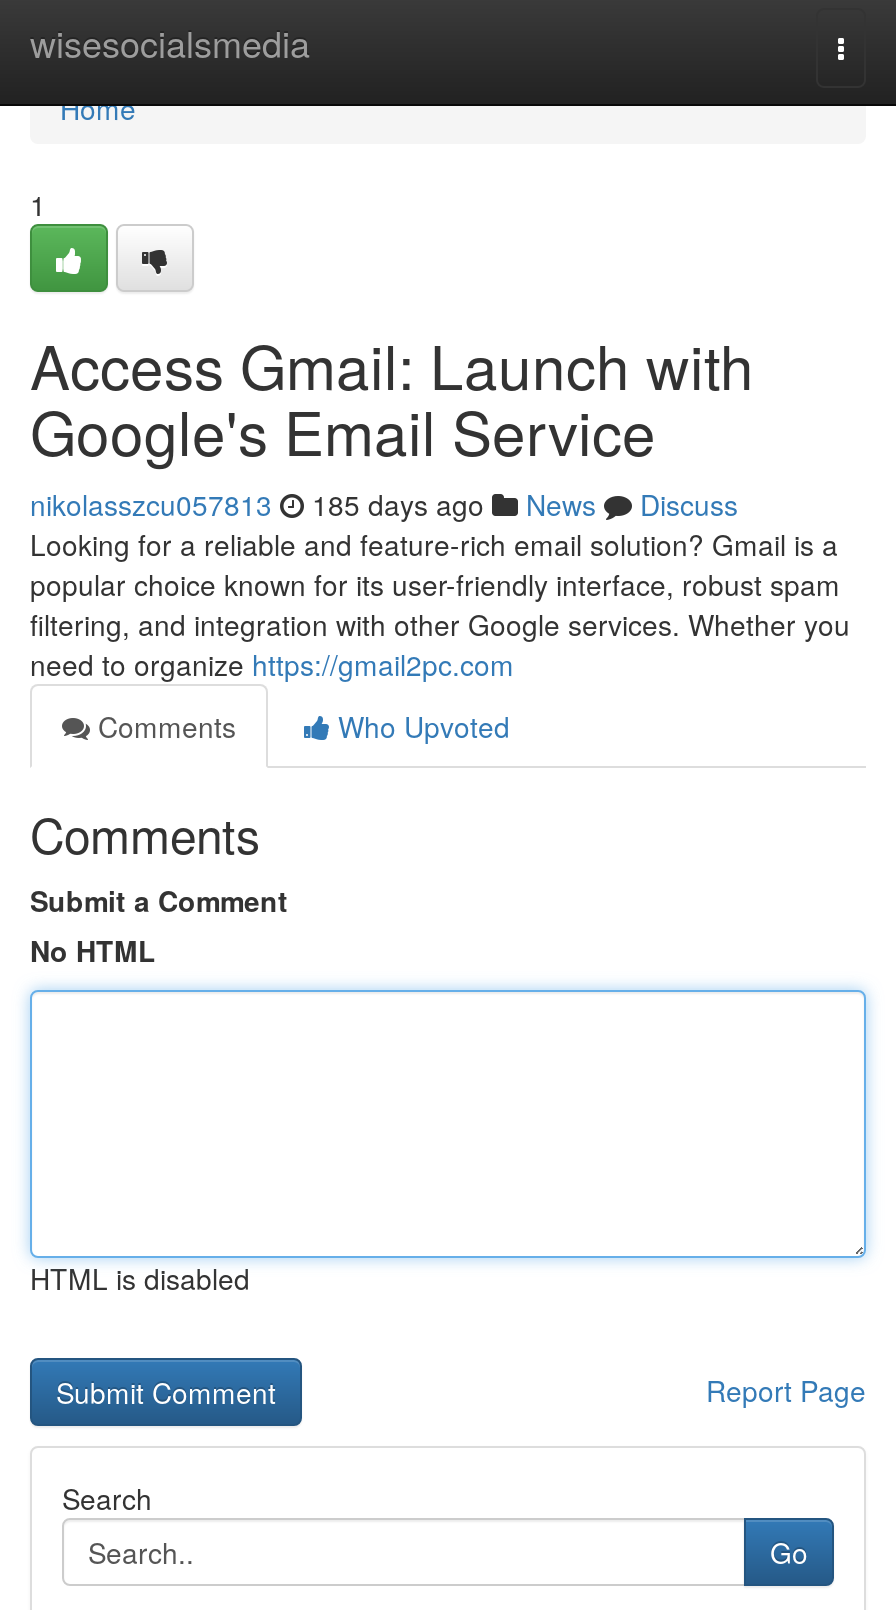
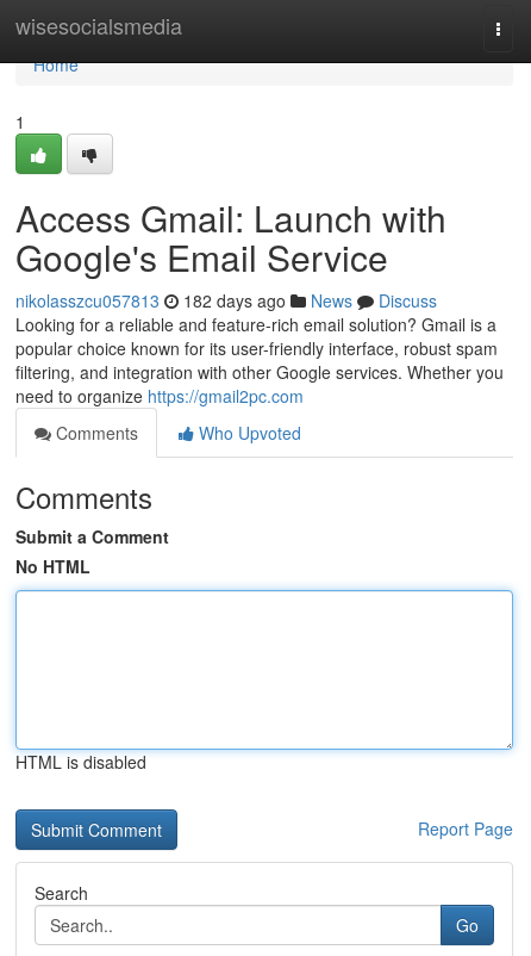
- nikolasszcu057813 185 days ago News Discuss
+ nikolasszcu057813 182 days ago News Discuss
